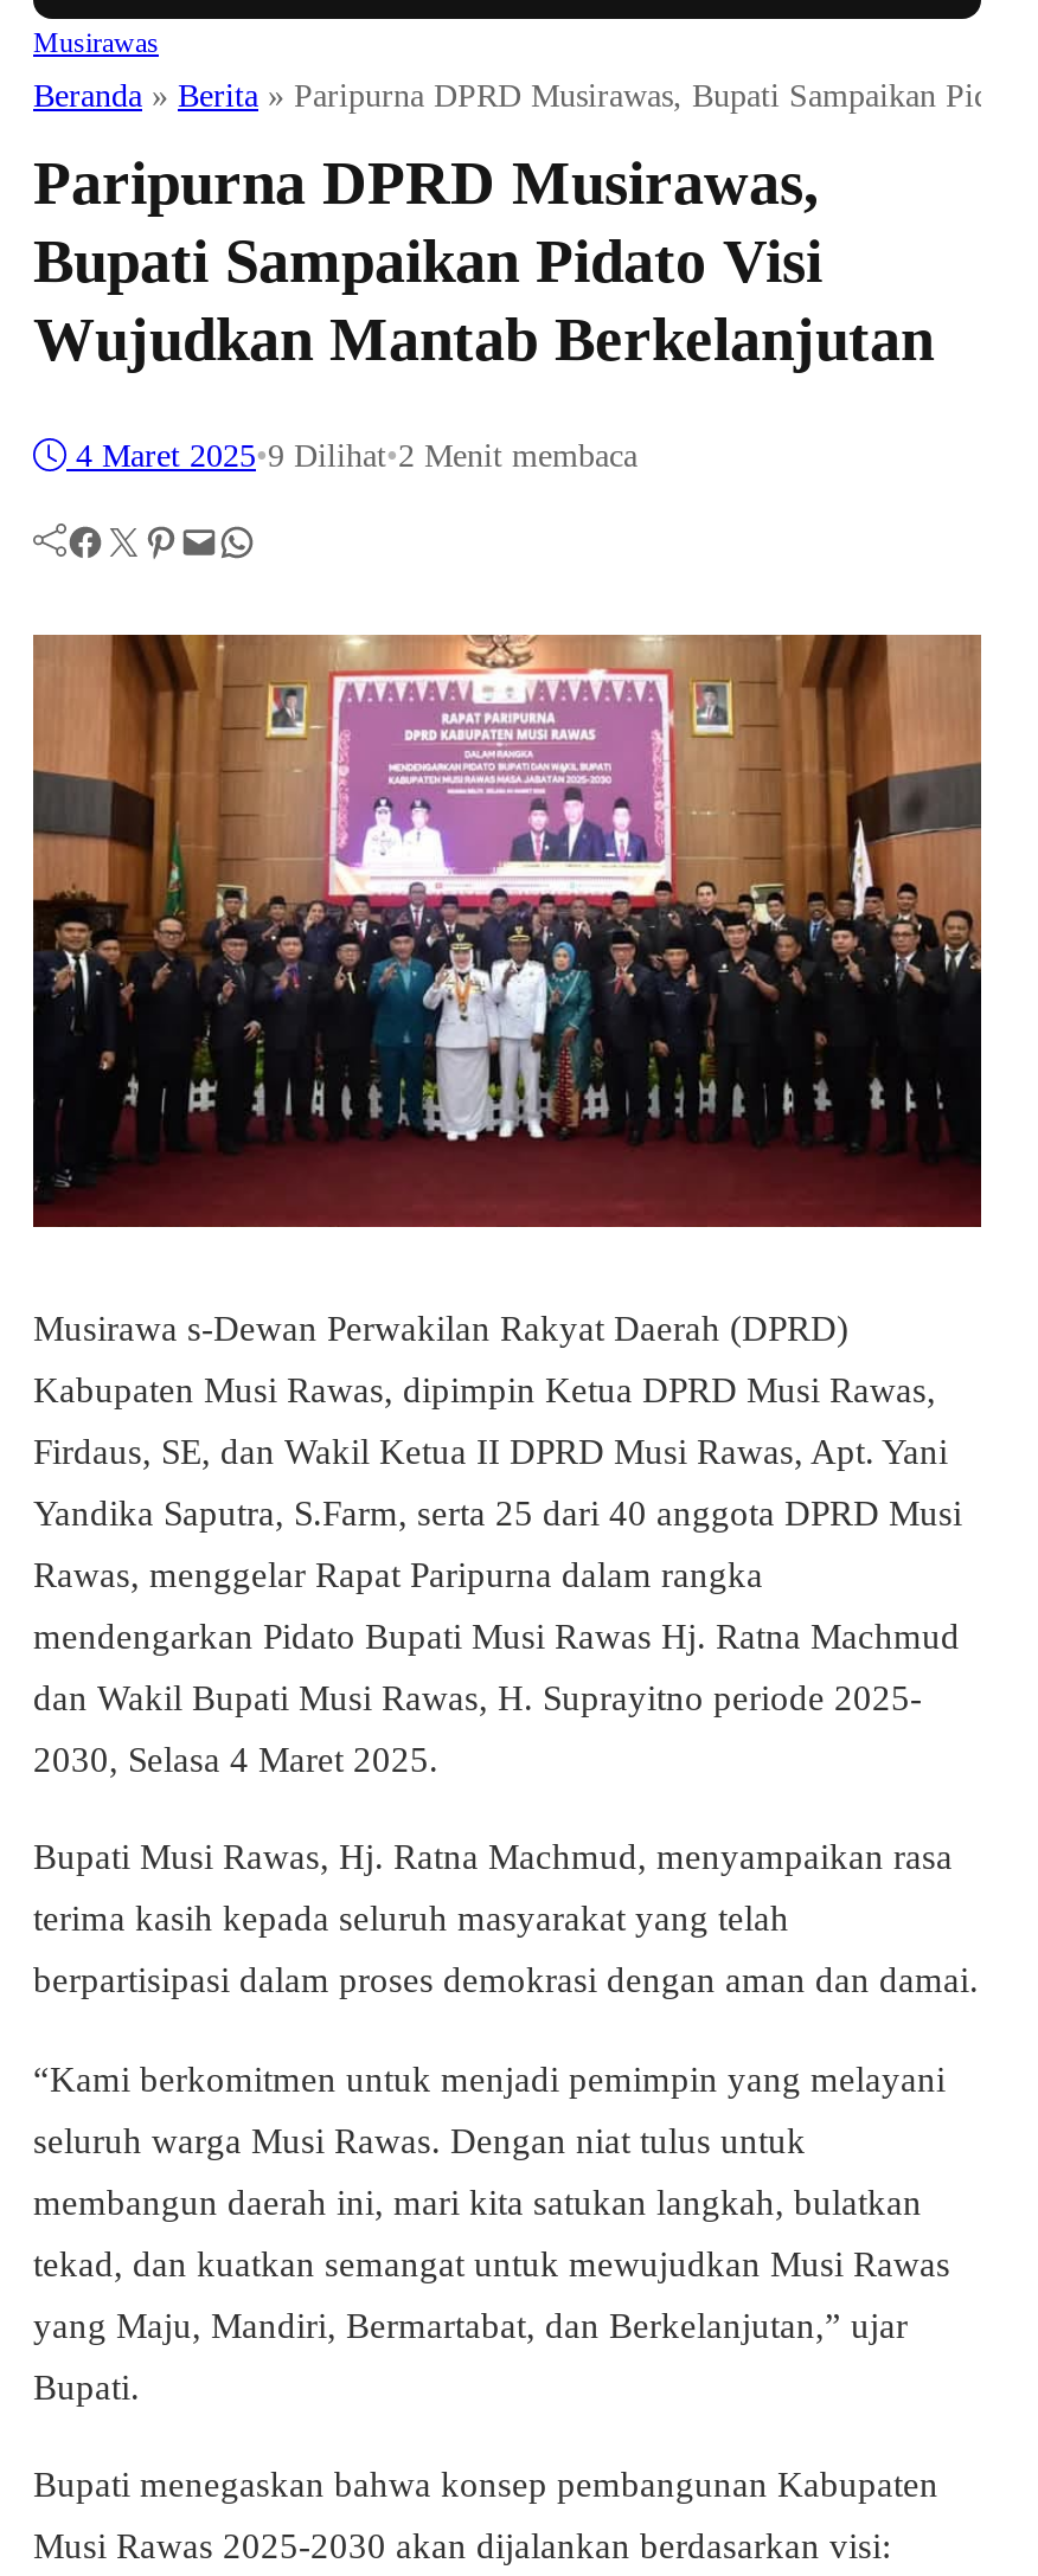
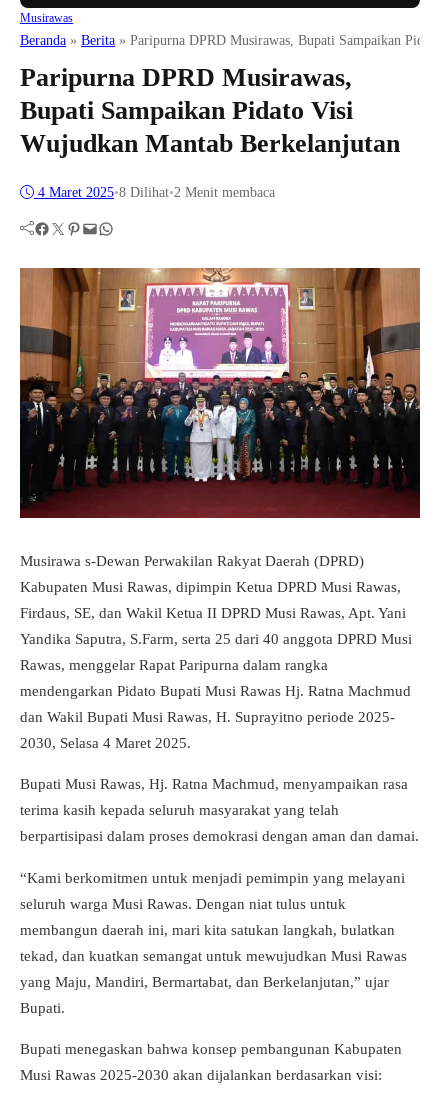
- 4 Maret 2025 • 9 Dilihat • 2 Menit membaca
+ 4 Maret 2025 • 8 Dilihat • 2 Menit membaca
